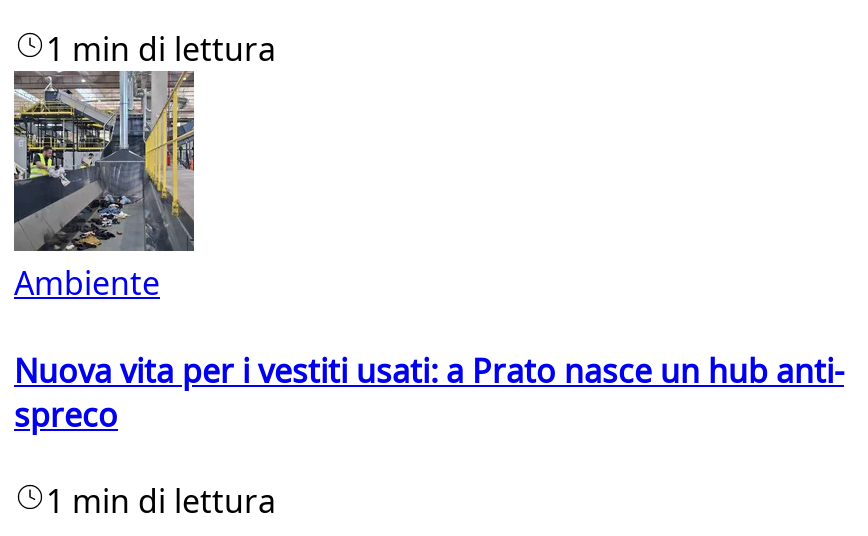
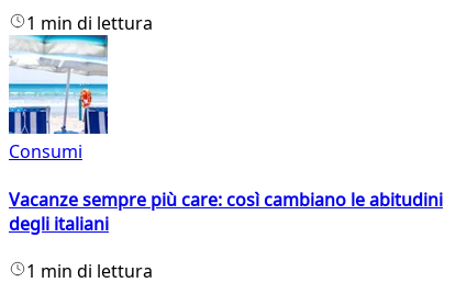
- [image]
- Ambiente
+ [image]
+ Consumi

- Nuova vita per i vestiti usati: a Prato nasce un hub anti-
- spreco
+ Vacanze sempre più care: così cambiano le abitudini
+ degli italiani
